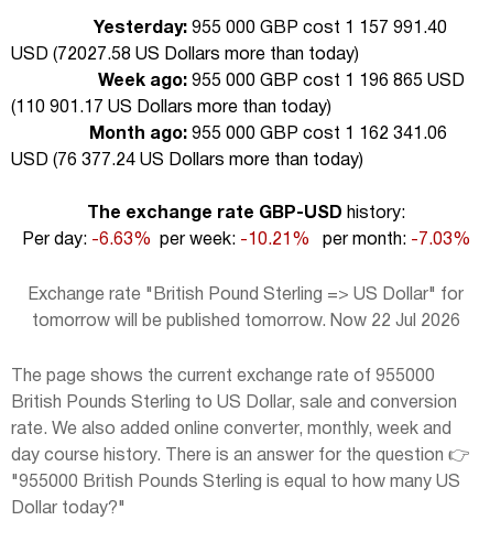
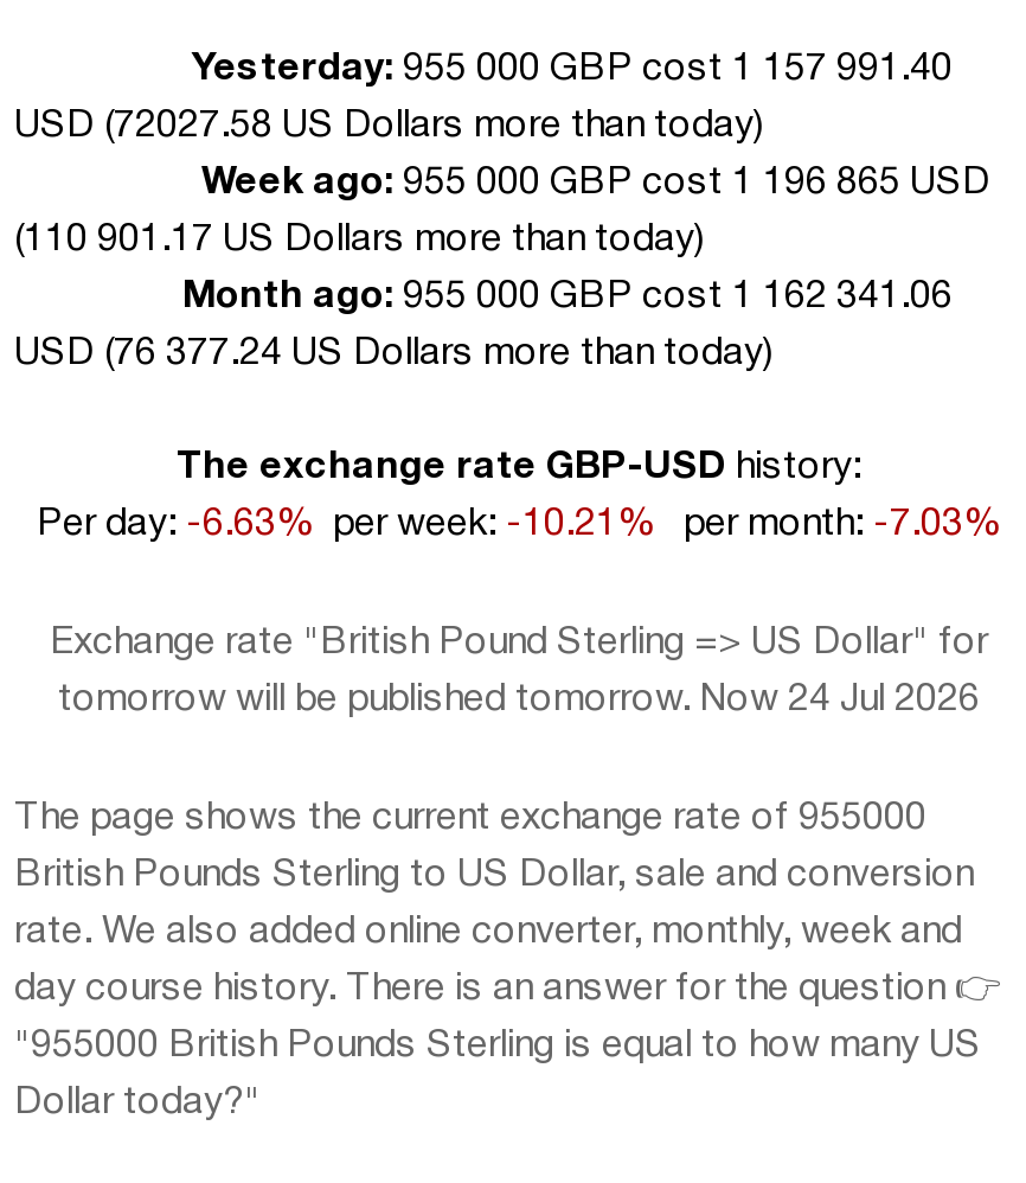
- tomorrow will be published tomorrow. Now 22 Jul 2026
+ tomorrow will be published tomorrow. Now 24 Jul 2026
